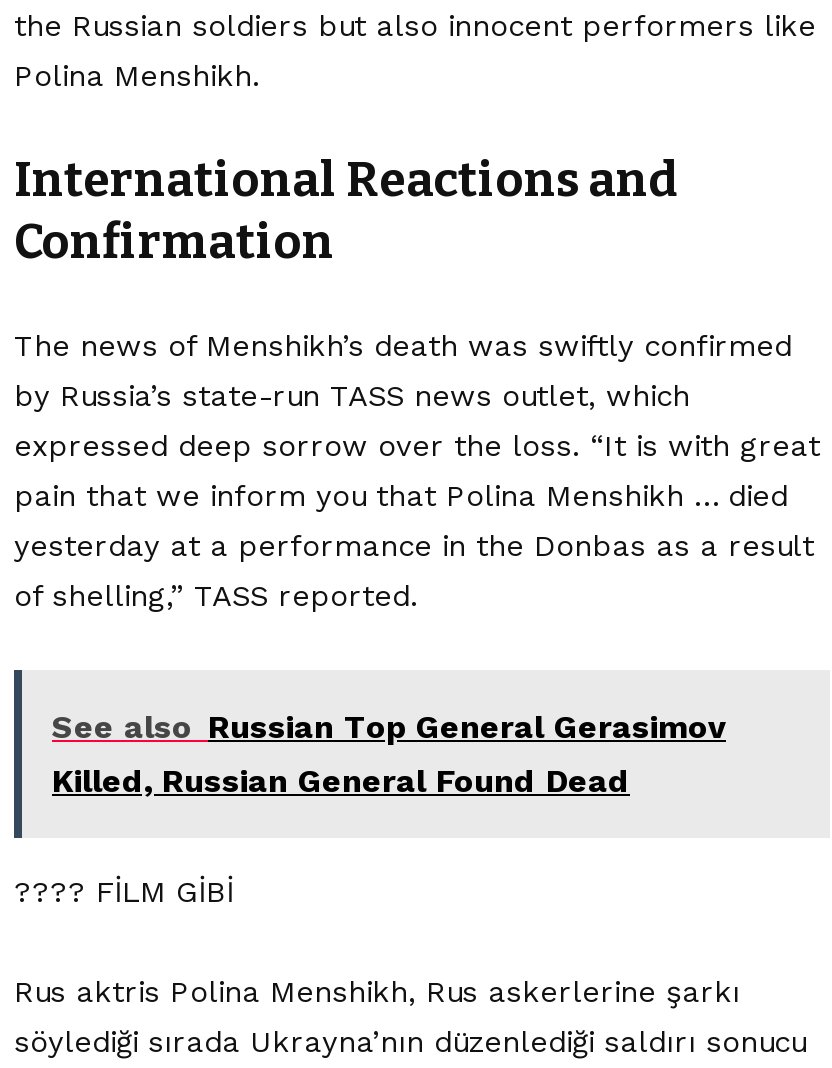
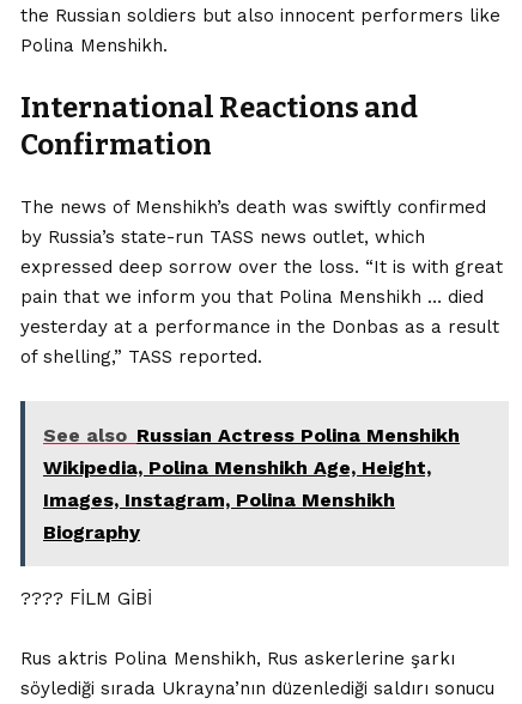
- See also Russian Top General Gerasimov
- Killed, Russian General Found Dead
+ See also Russian Actress Polina Menshikh
+ Wikipedia, Polina Menshikh Age, Height,
+ Images, Instagram, Polina Menshikh
+ Biography
